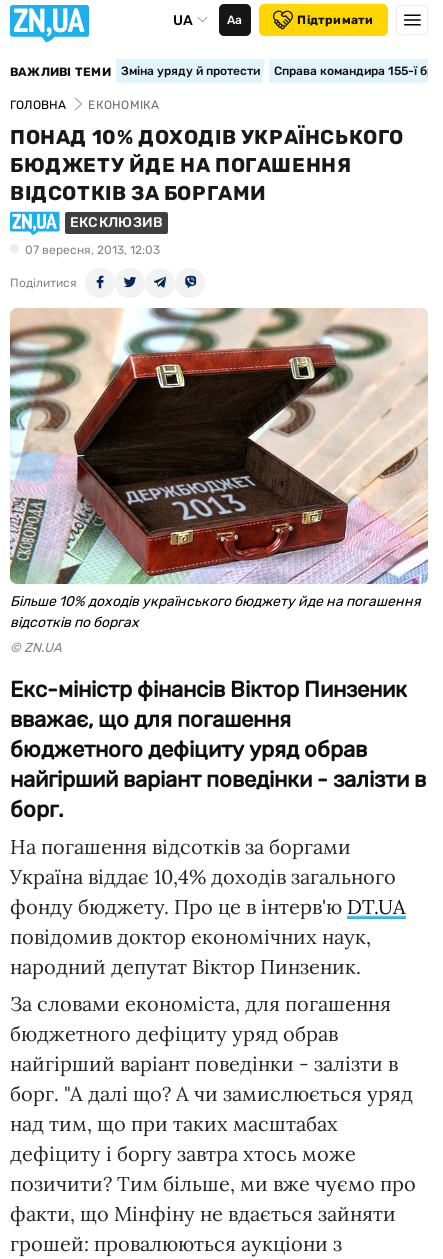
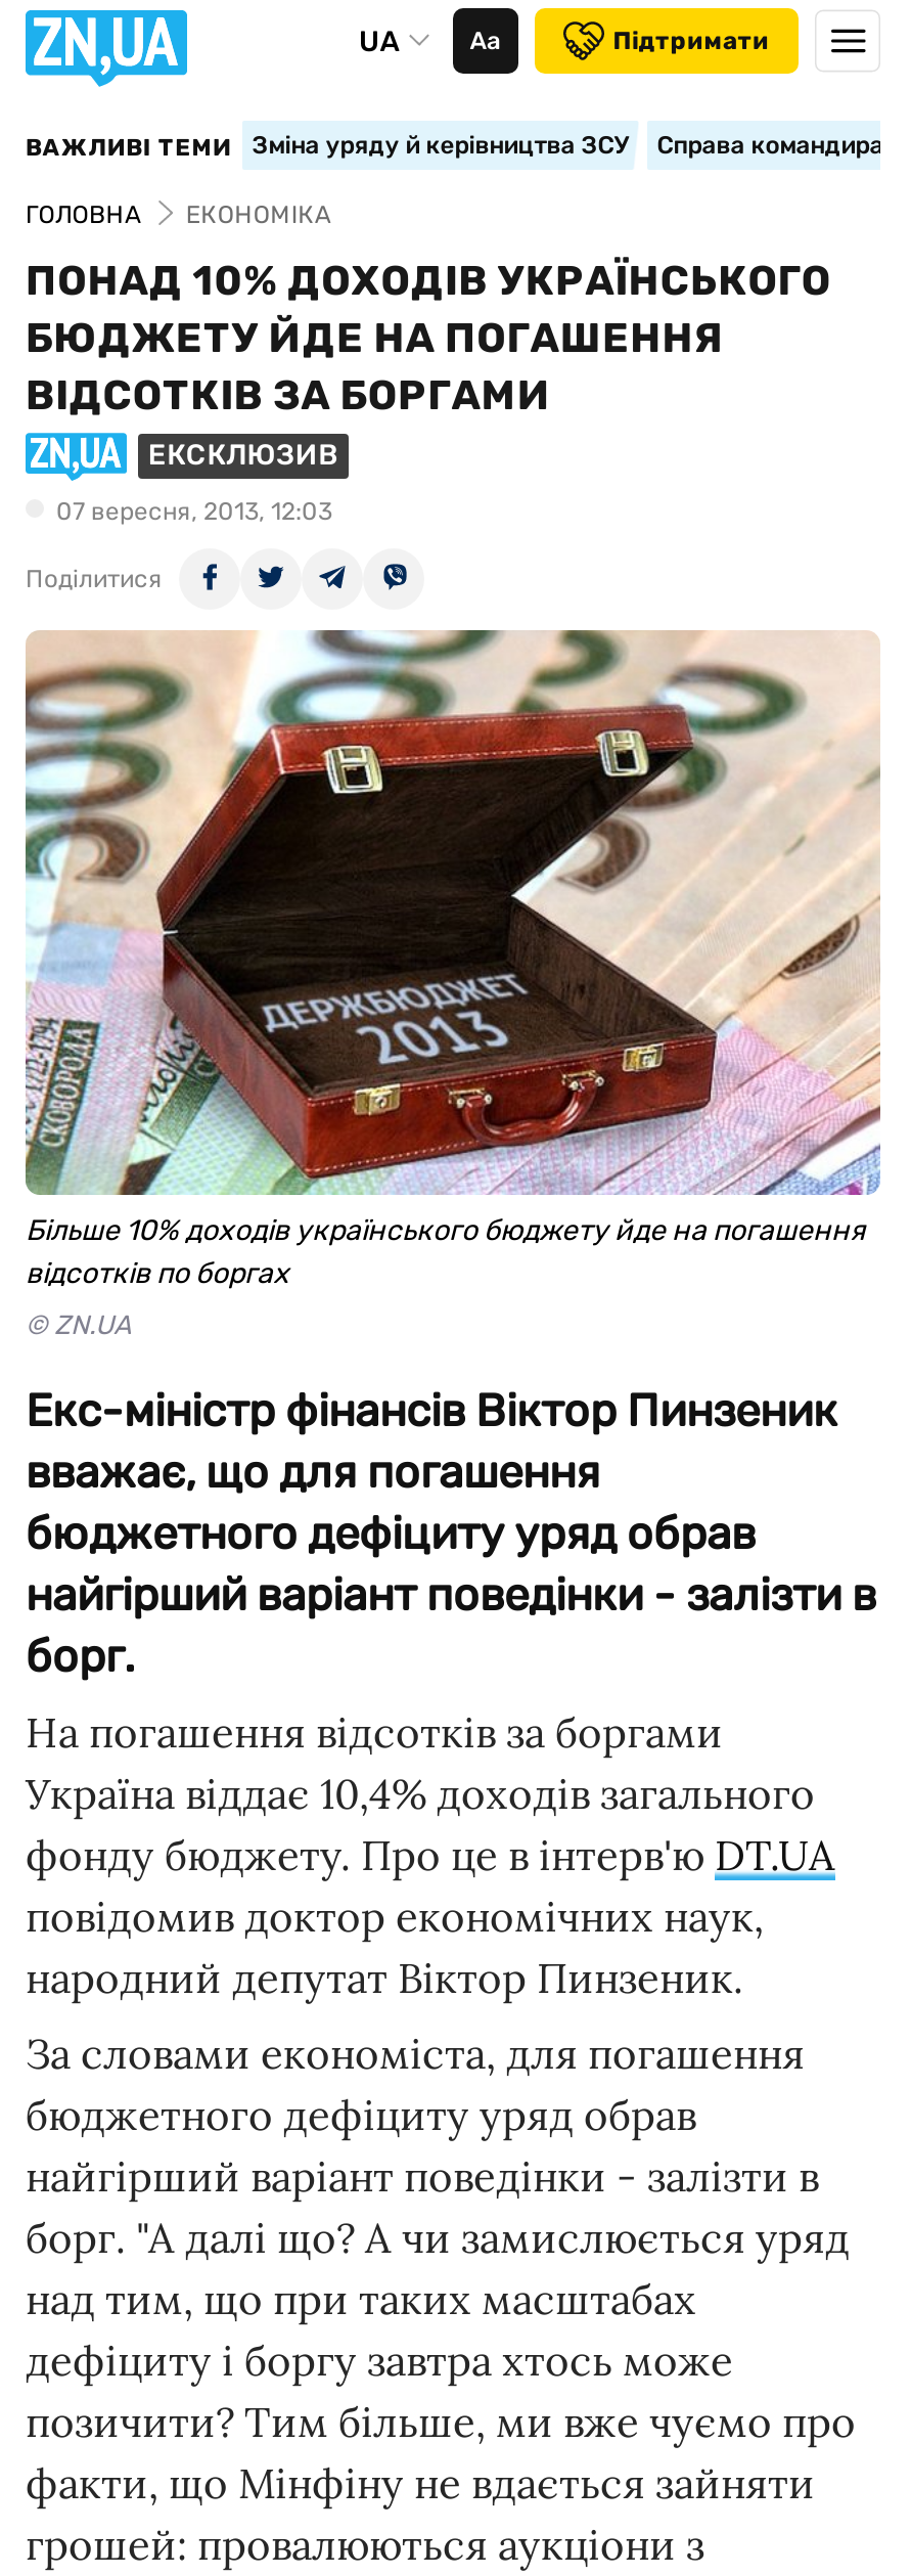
- Зміна уряду й протести
+ Зміна уряду й керівництва ЗСУ
